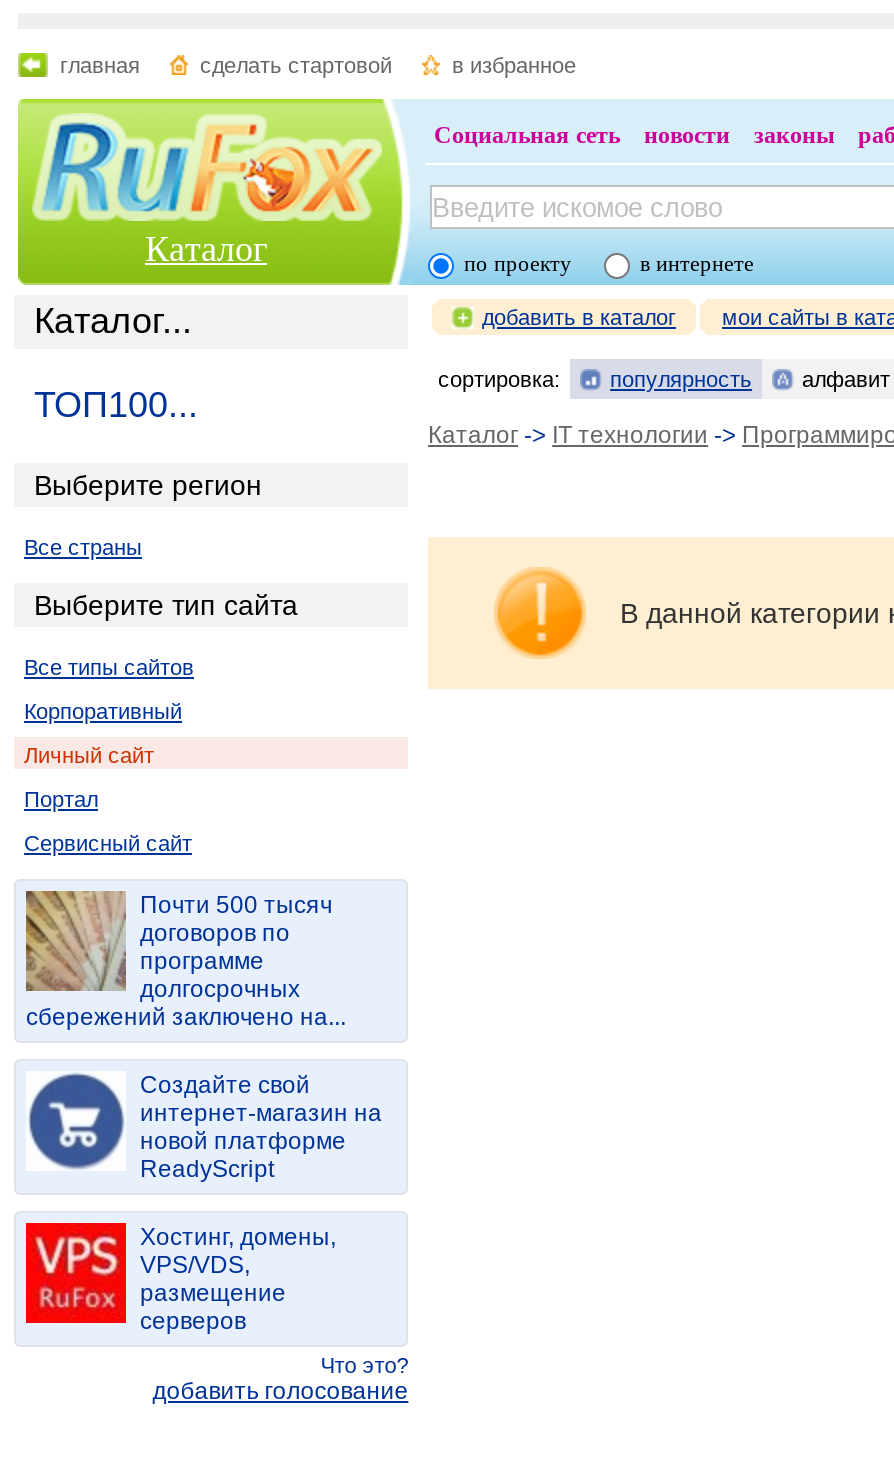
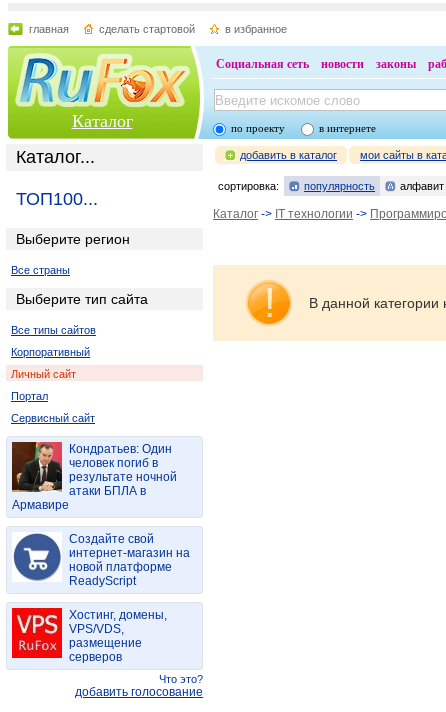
- [image]
- Почти 500 тысяч
- договоров по
- программе
- долгосрочных
- сбережений заключено на...
+ [image]
+ Кондратьев: Один
+ человек погиб в
+ результате ночной
+ атаки БПЛА в
+ Армавире
